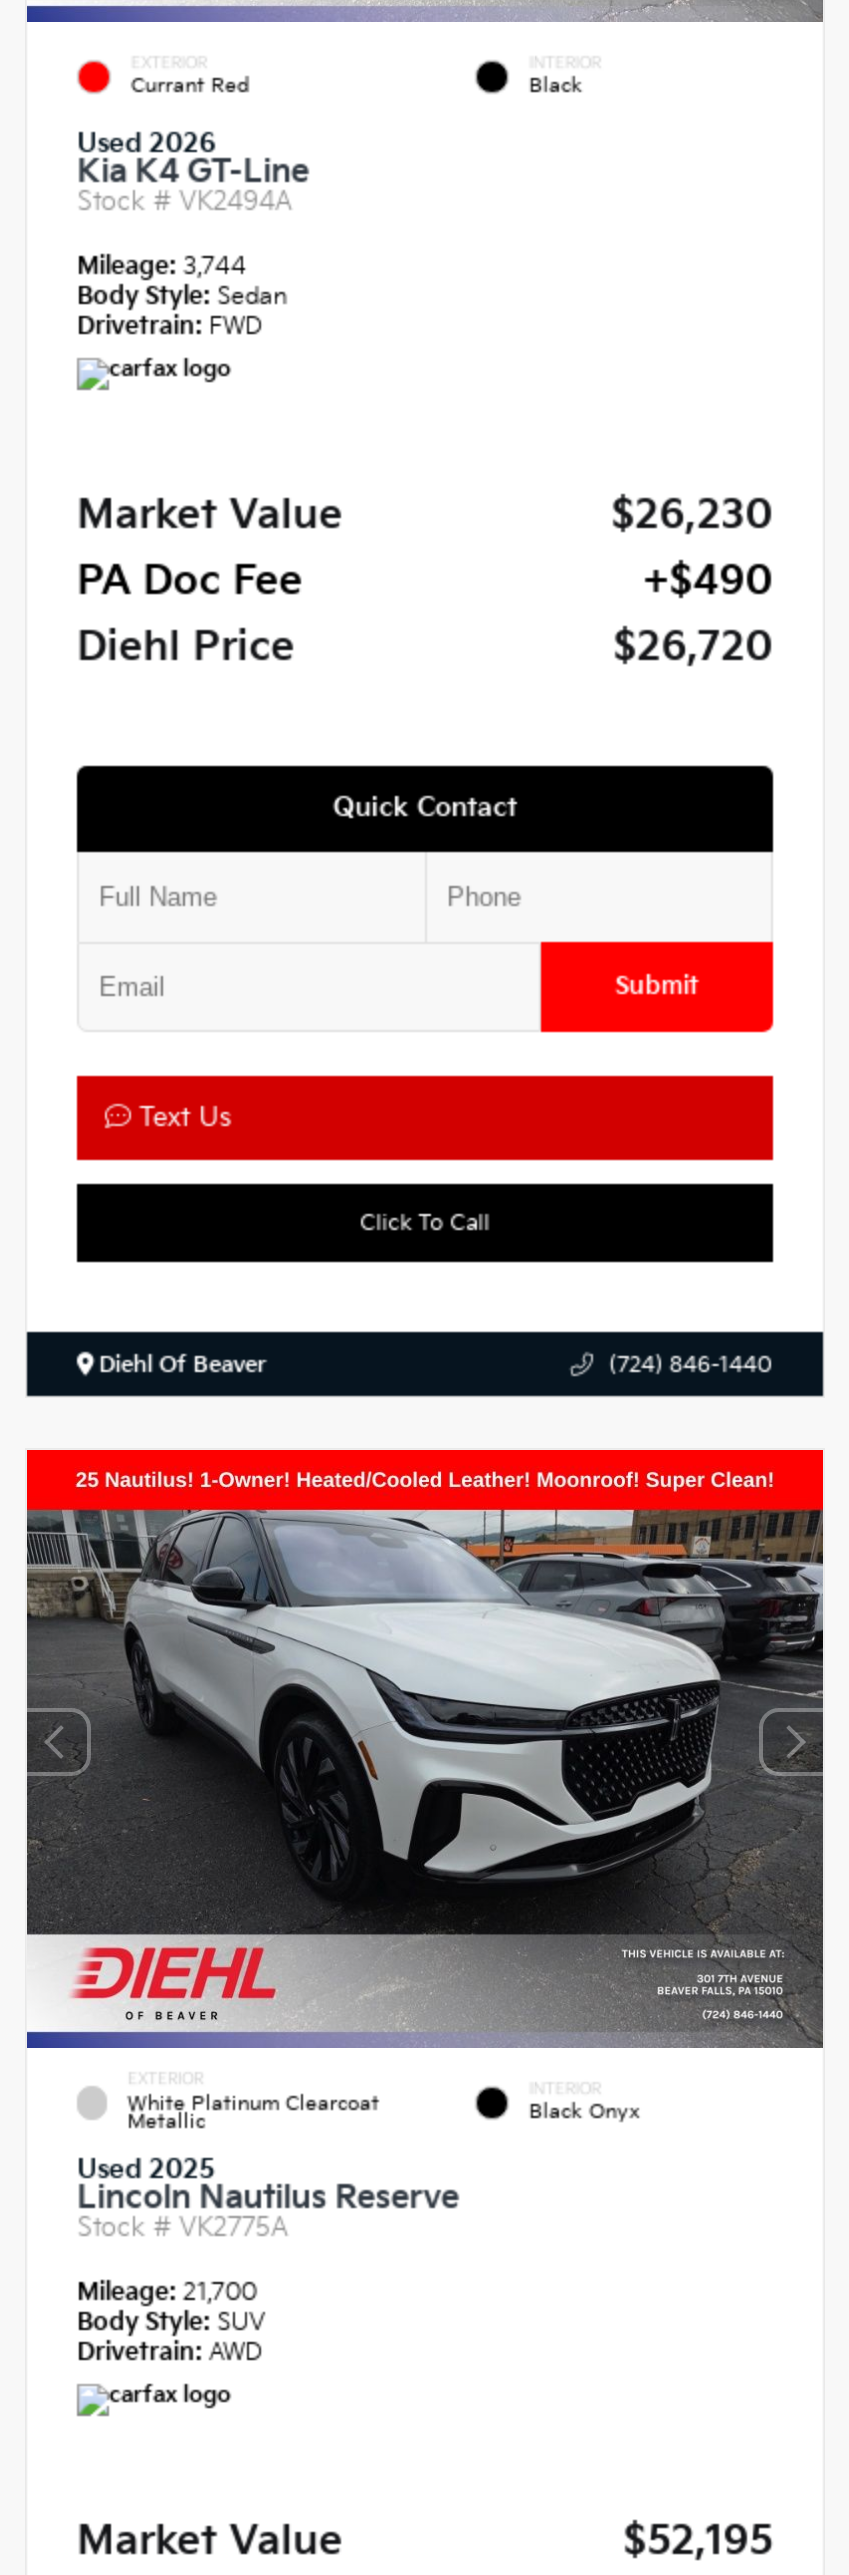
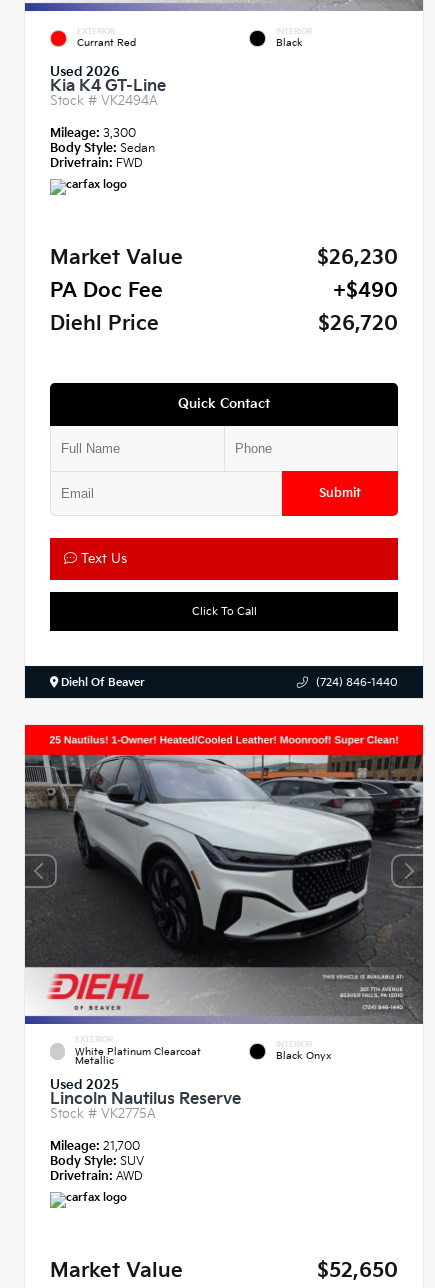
- Mileage: 3,744
+ Mileage: 3,300

- $52,195
+ $52,650
